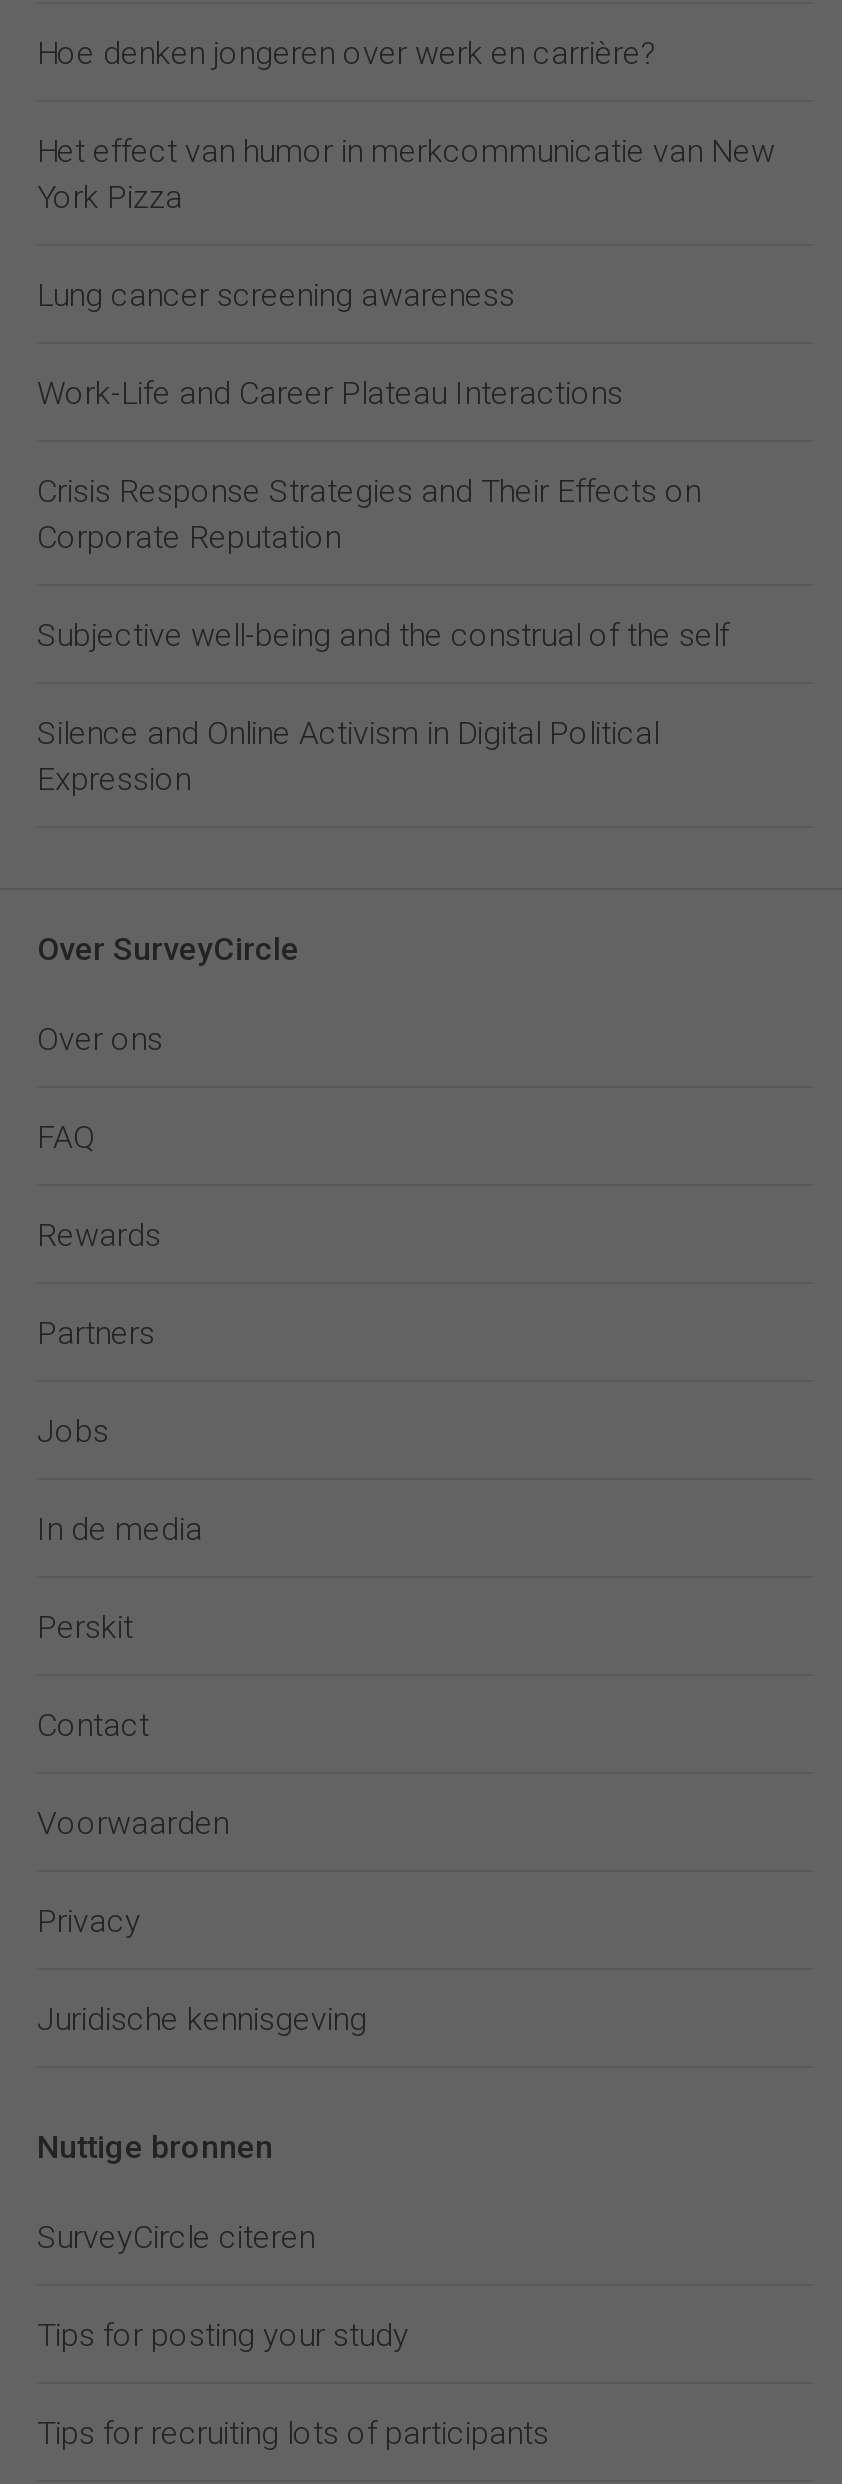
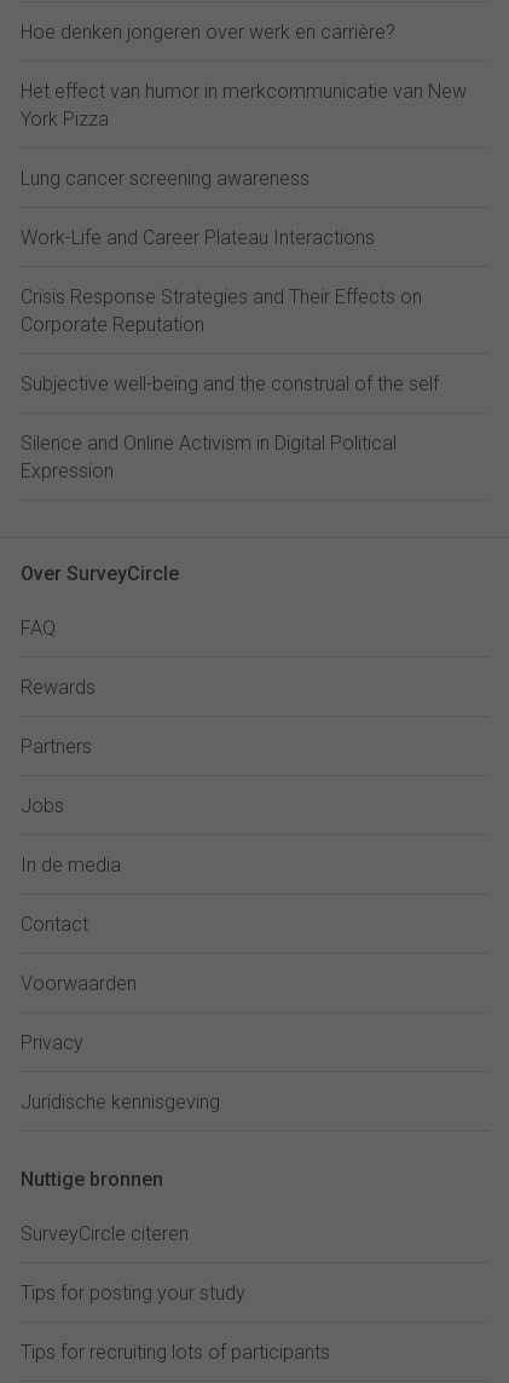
- Over ons

- Perskit
